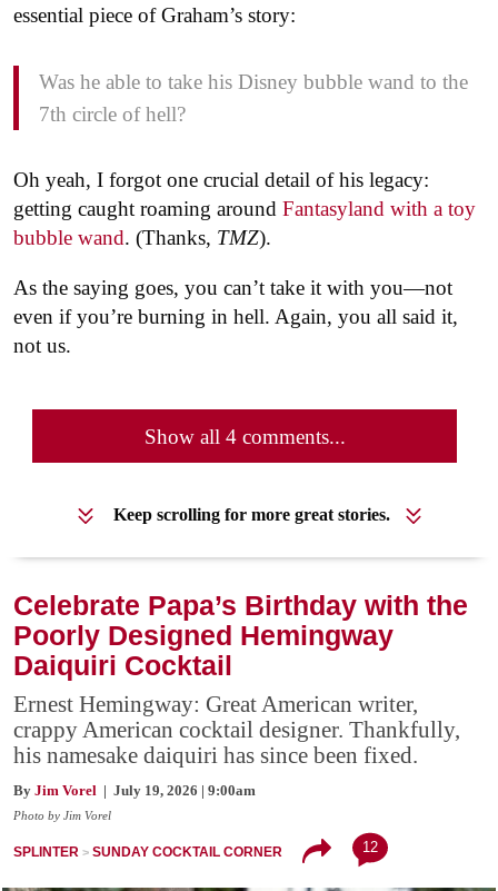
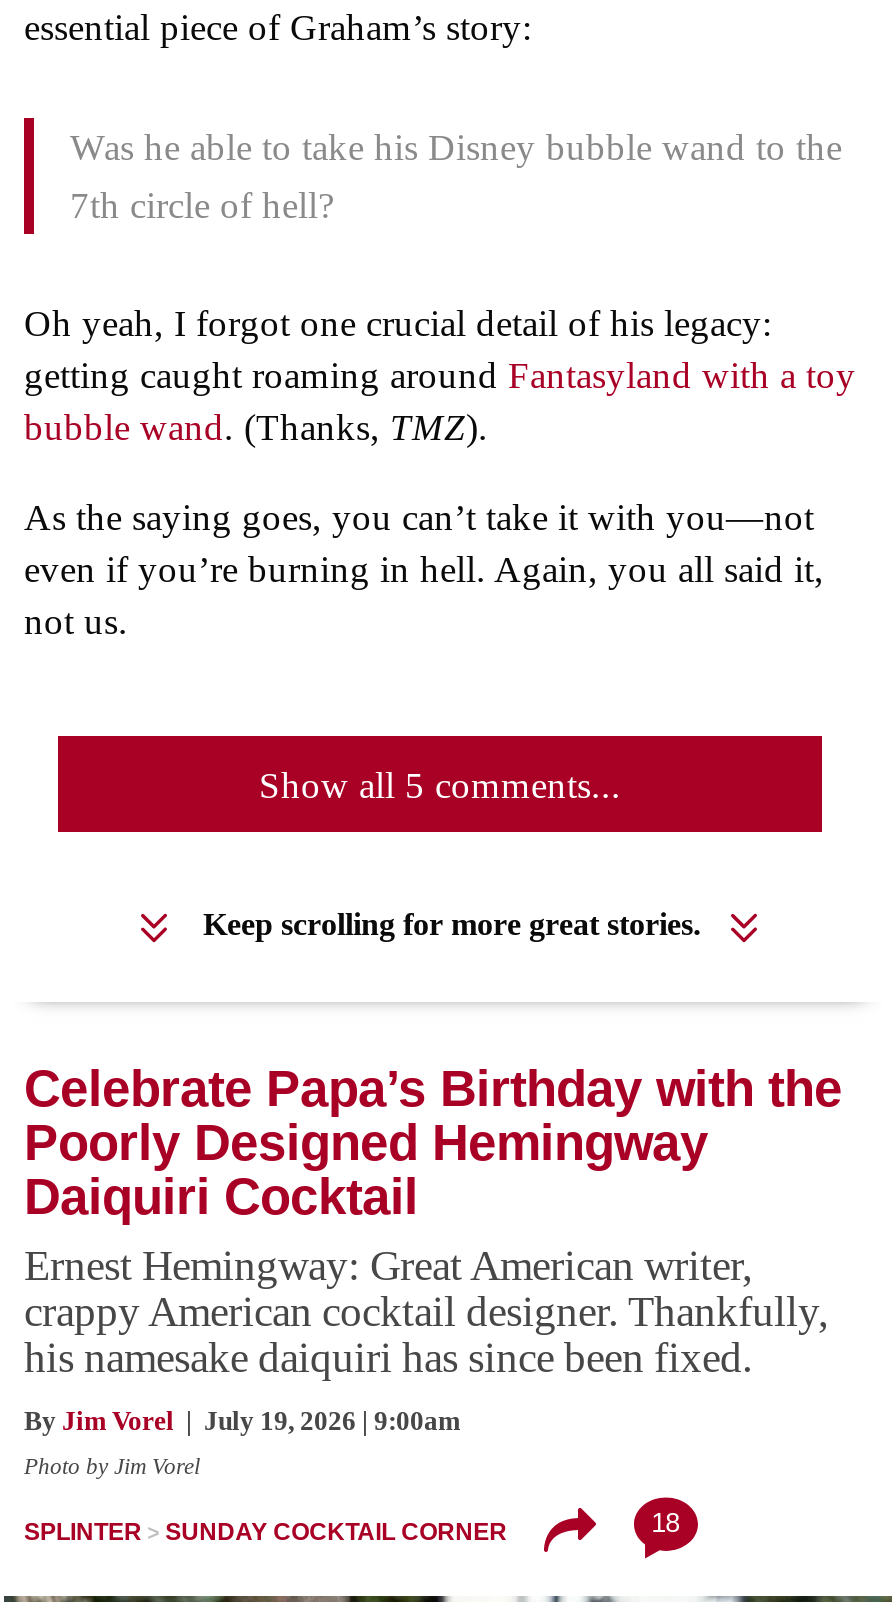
- Show all 4 comments...
+ Show all 5 comments...

- 12
+ 18
